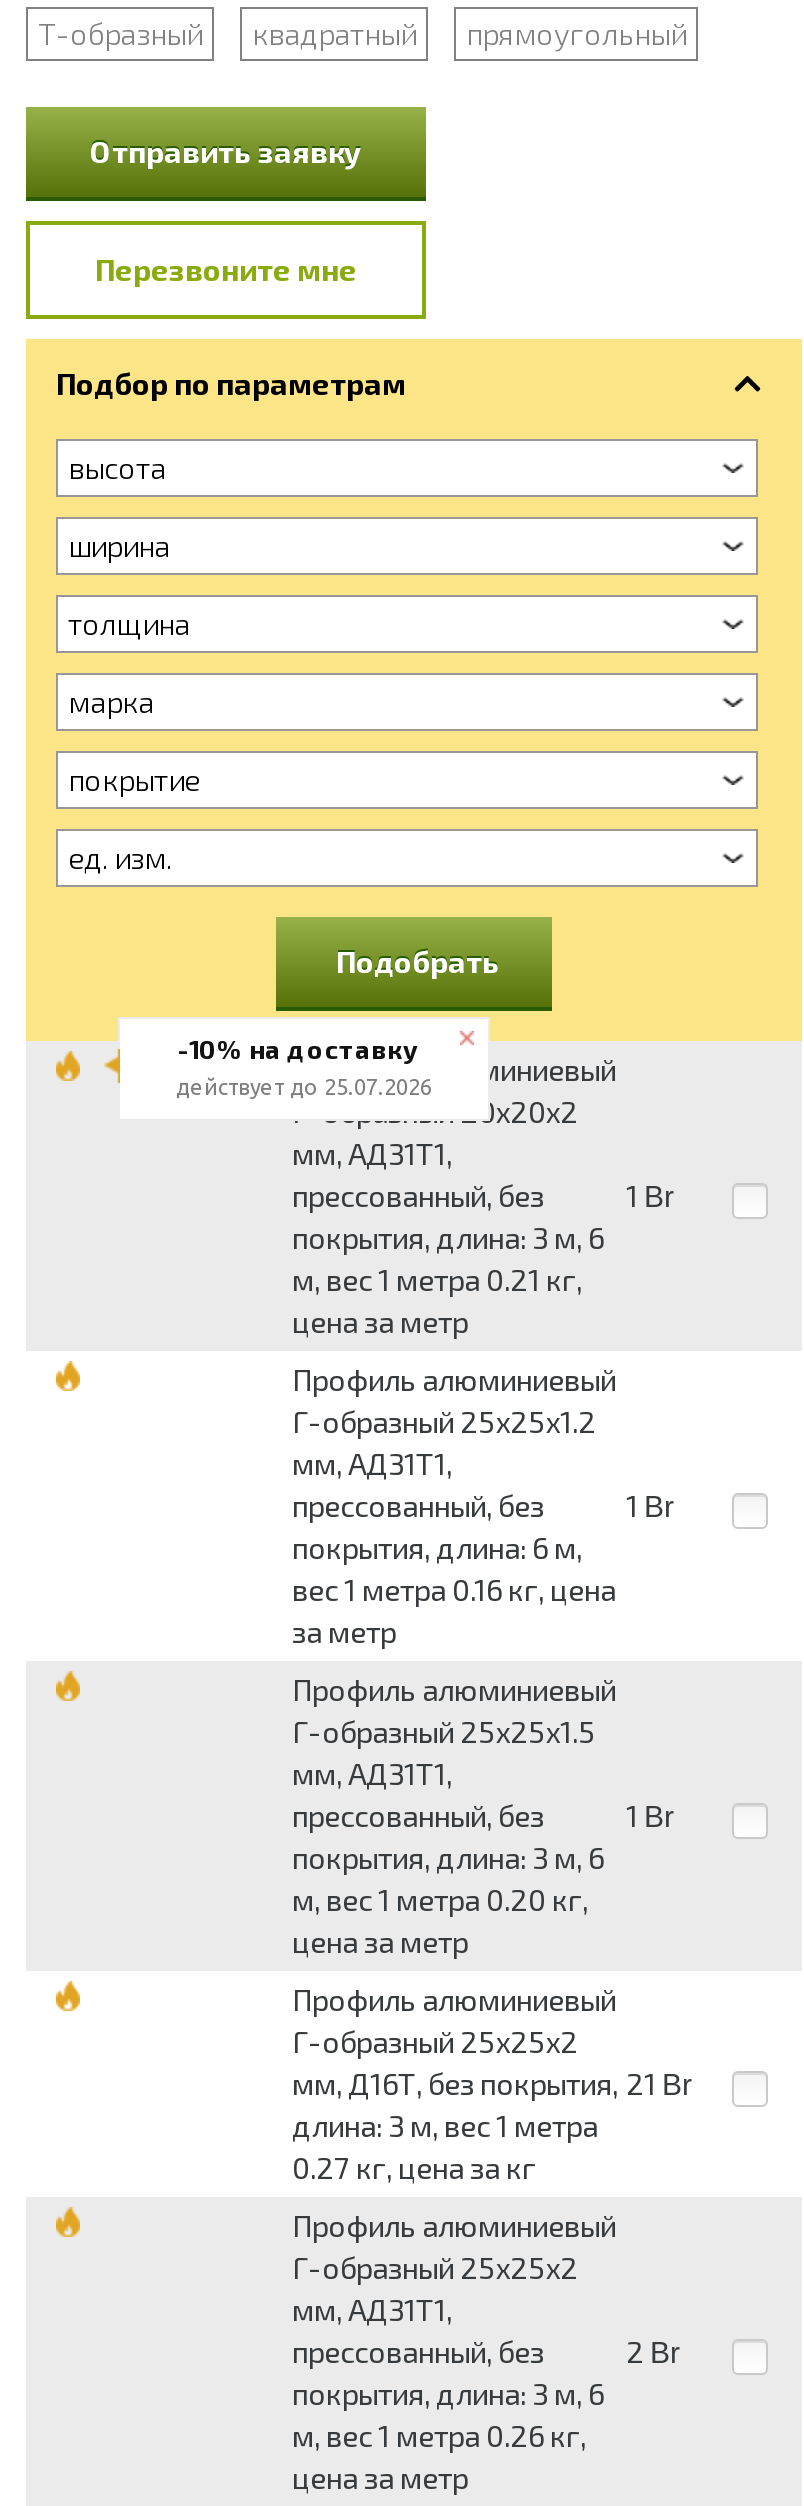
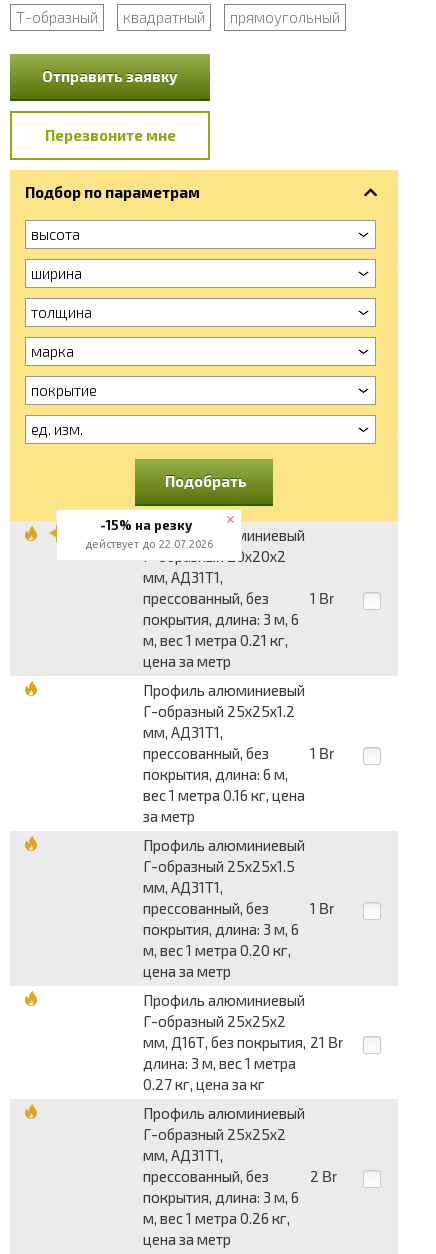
- -10% на доставку
+ -15% на резку

- действует до 25.07.2026
+ действует до 22.07.2026
